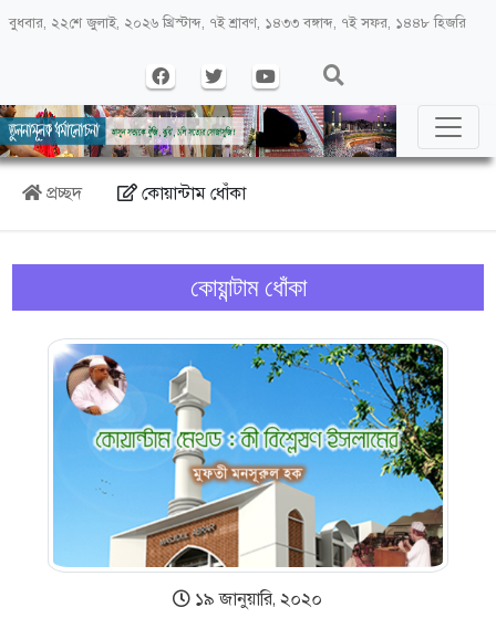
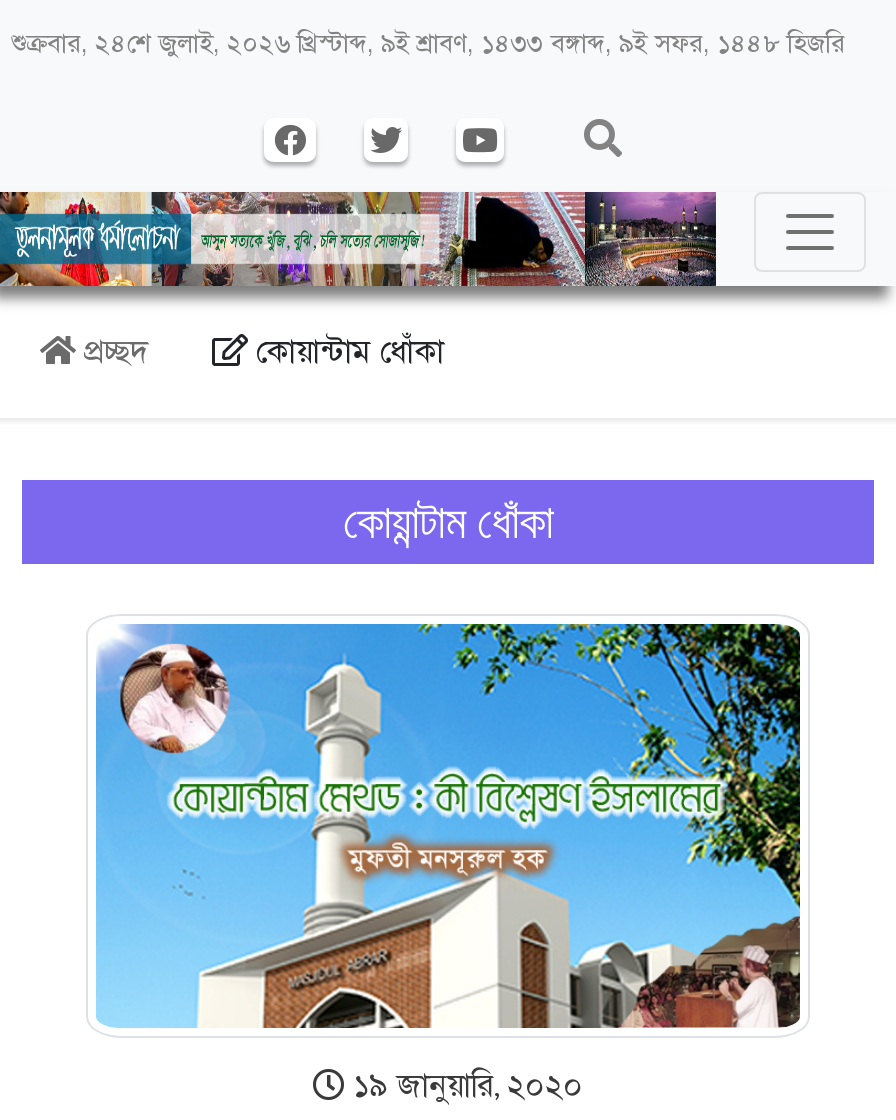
- বুধবার, ২২শে জুলাই, ২০২৬ খ্রিস্টাব্দ, ৭ই শ্রাবণ, ১৪৩৩ বঙ্গাব্দ, ৭ই সফর, ১৪৪৮ হিজরি
+ শুক্রবার, ২৪শে জুলাই, ২০২৬ খ্রিস্টাব্দ, ৯ই শ্রাবণ, ১৪৩৩ বঙ্গাব্দ, ৯ই সফর, ১৪৪৮ হিজরি
